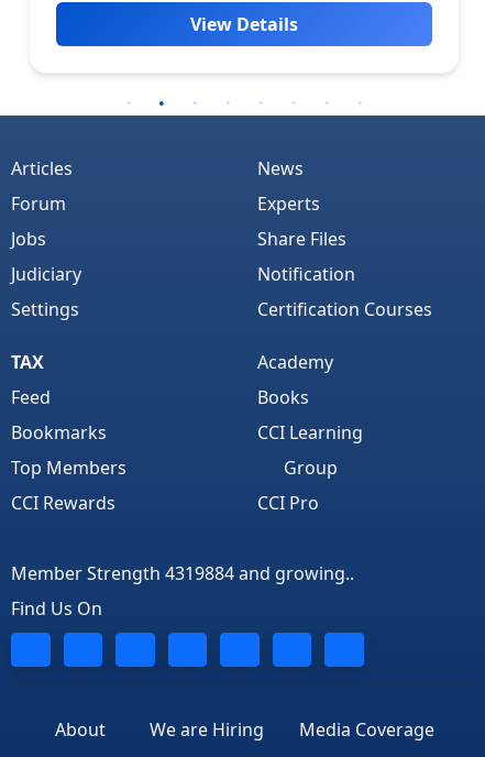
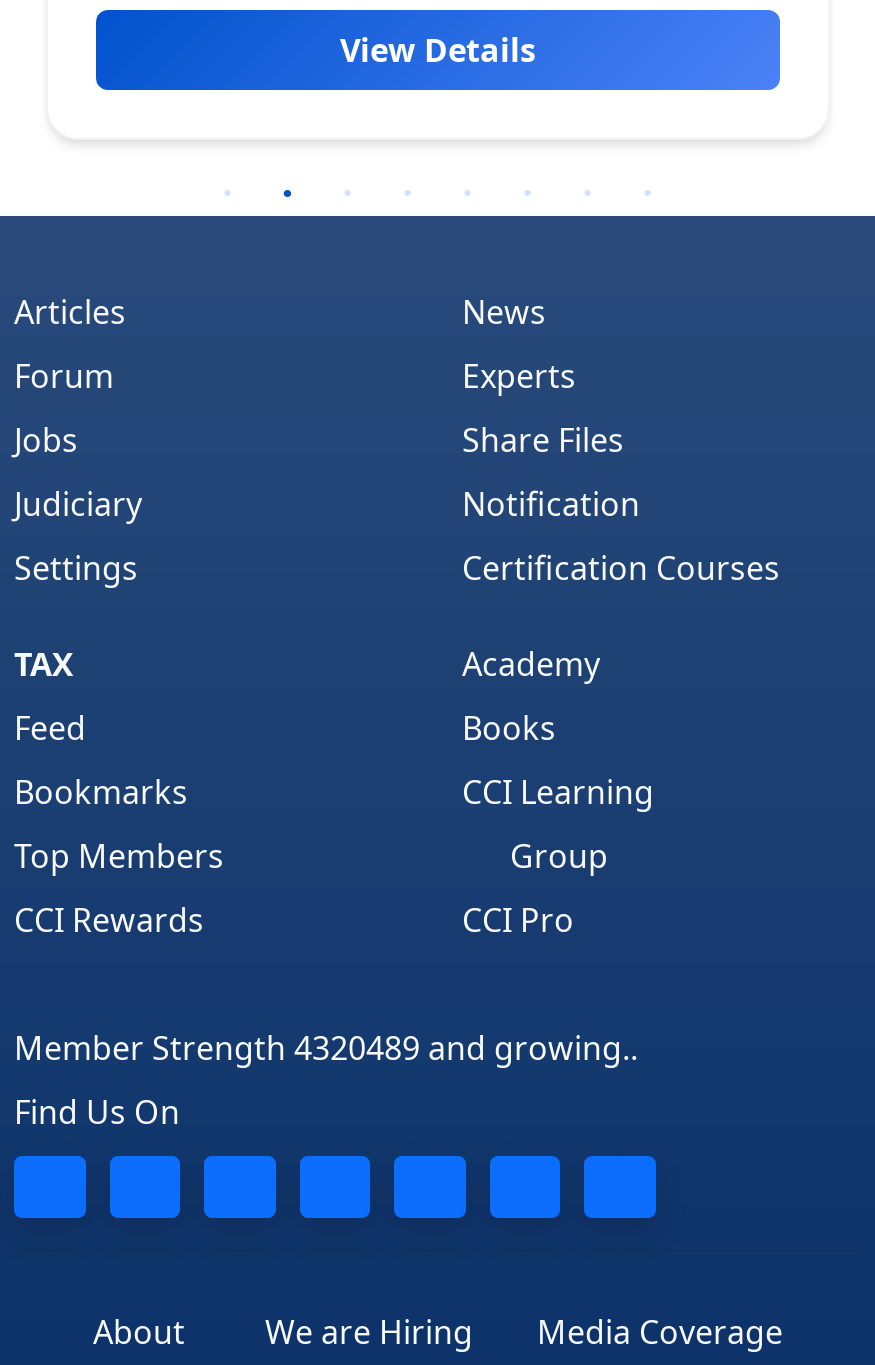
- Member Strength 4319884 and growing..
+ Member Strength 4320489 and growing..
